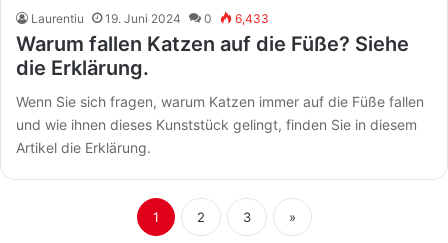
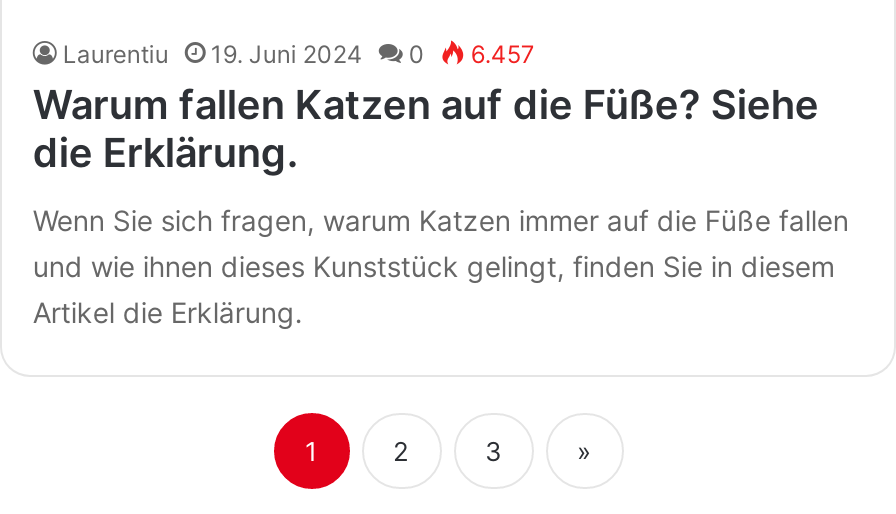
- Laurentiu 19. Juni 2024 0 6,433
+ Laurentiu 19. Juni 2024 0 6.457
